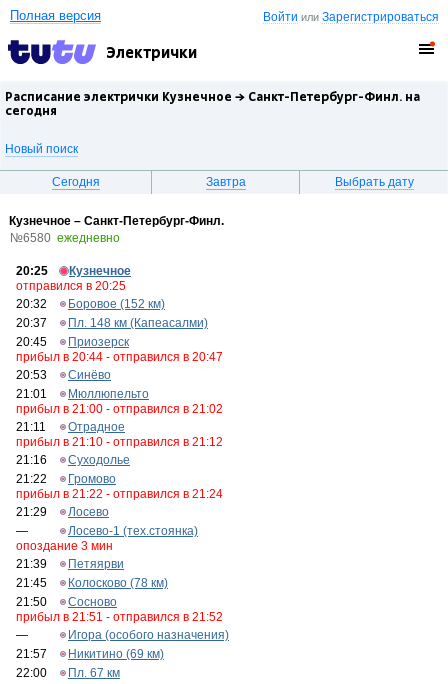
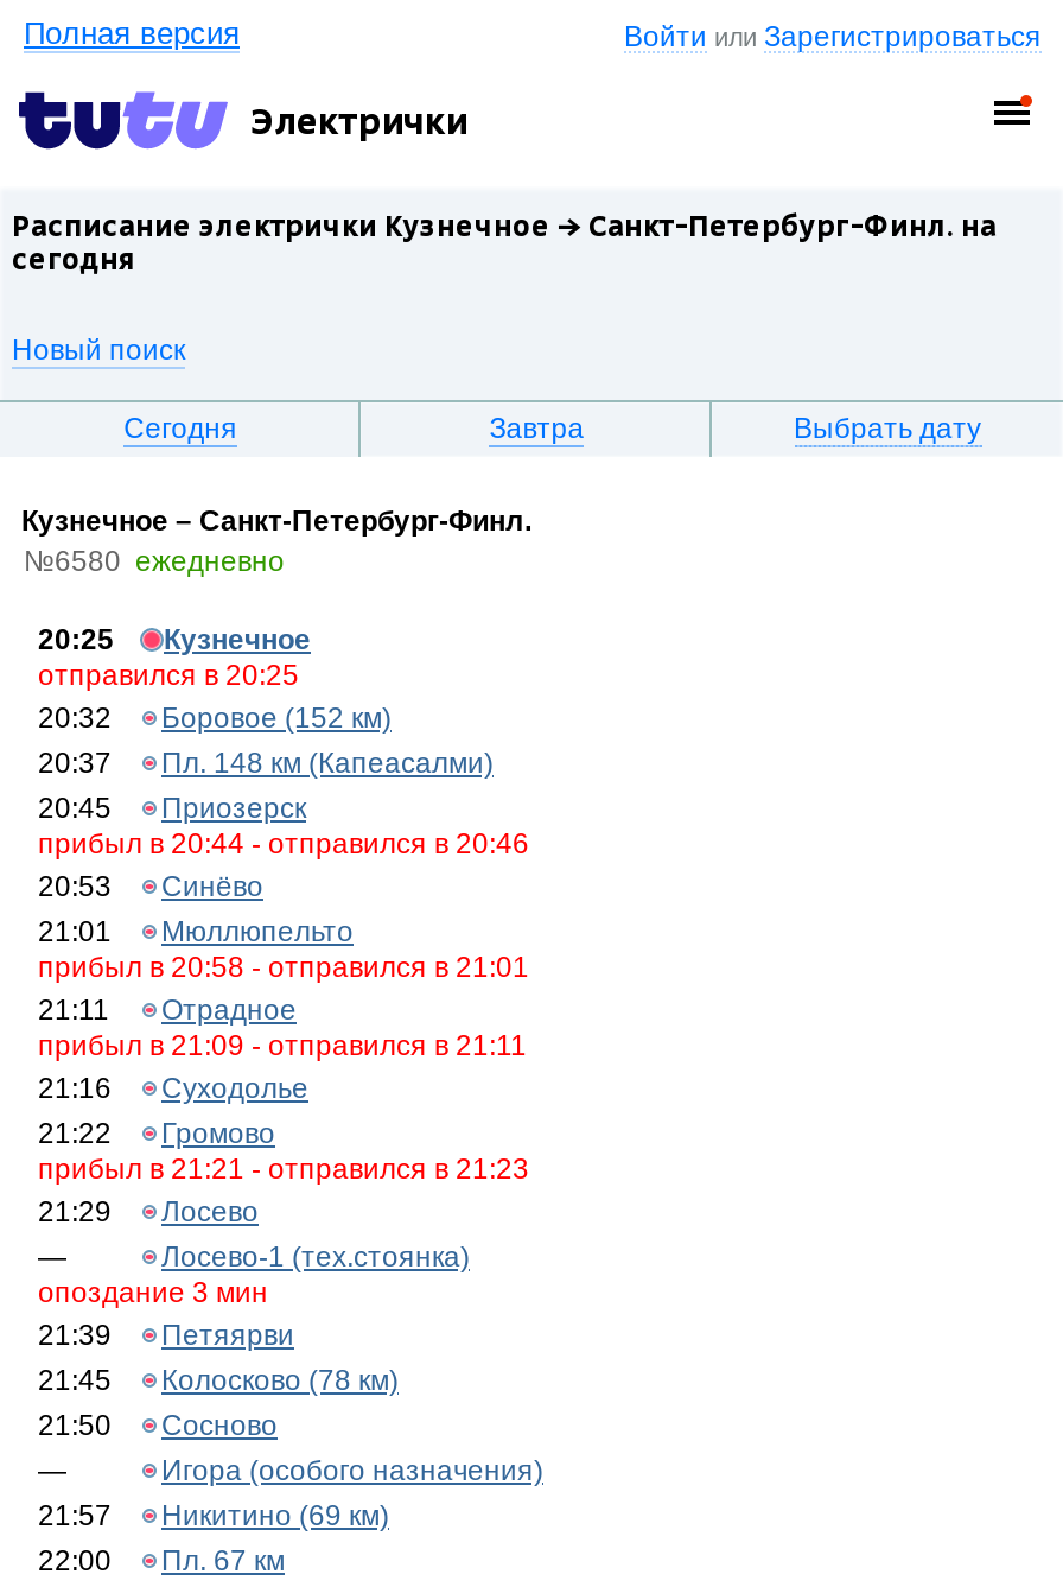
- прибыл в 20:44 - отправился в 20:47
+ прибыл в 20:44 - отправился в 20:46

- прибыл в 21:00 - отправился в 21:02
+ прибыл в 20:58 - отправился в 21:01

- прибыл в 21:10 - отправился в 21:12
+ прибыл в 21:09 - отправился в 21:11

- прибыл в 21:22 - отправился в 21:24
+ прибыл в 21:21 - отправился в 21:23

- прибыл в 21:51 - отправился в 21:52
